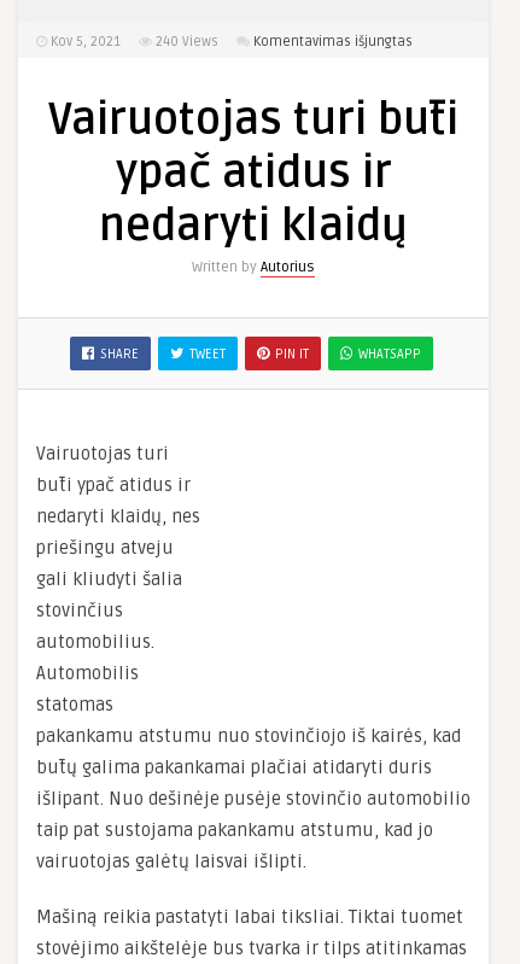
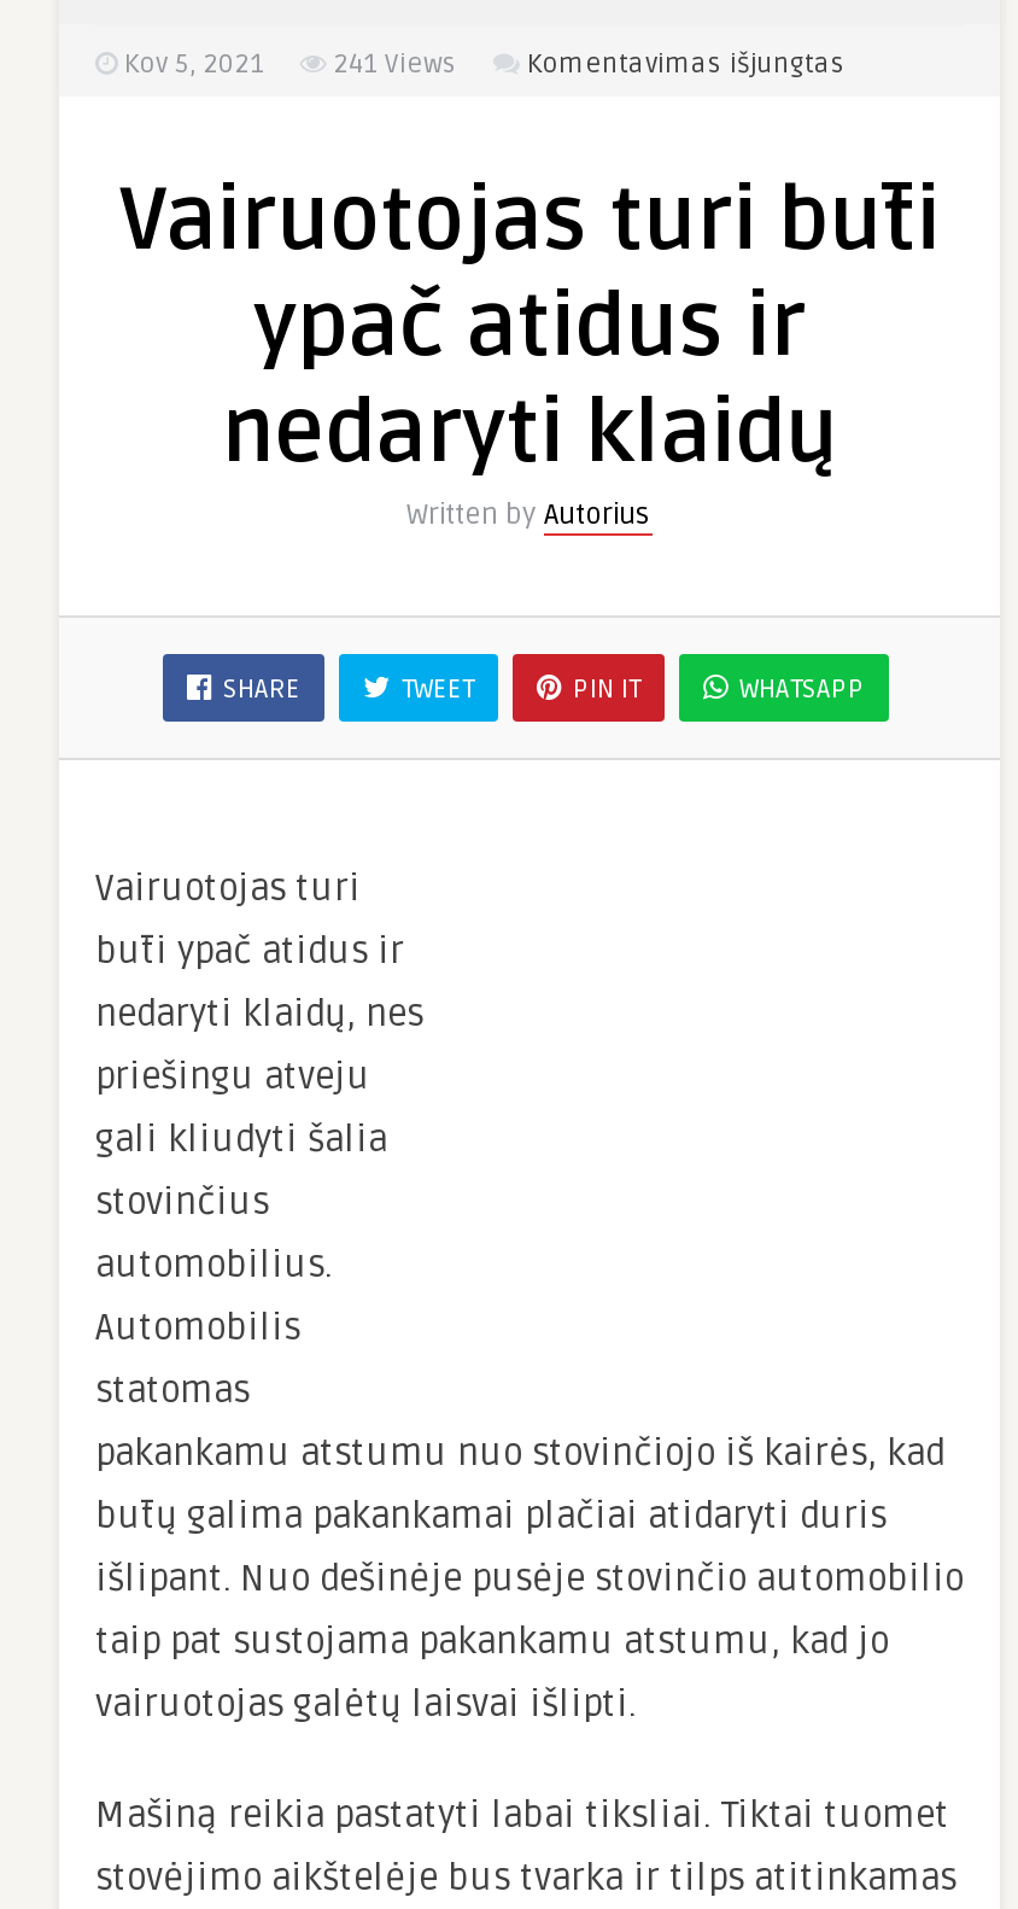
- Kov 5, 2021 240 Views
+ Kov 5, 2021 241 Views
